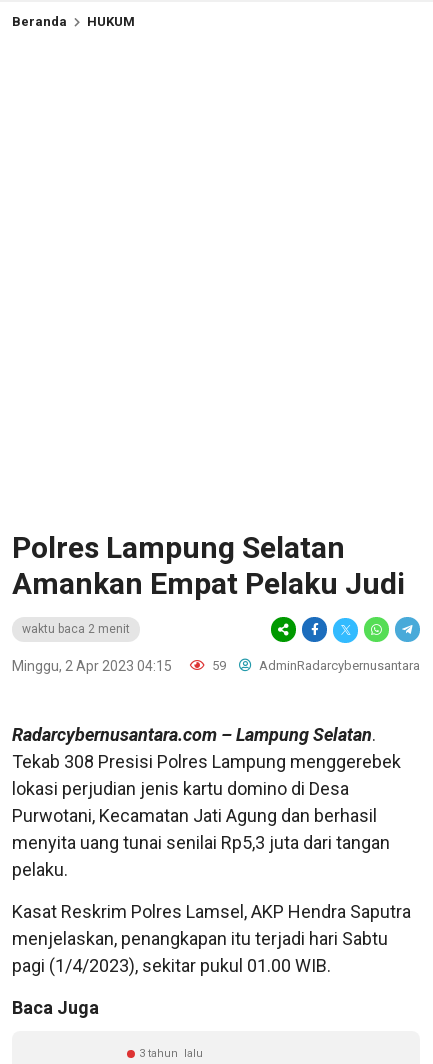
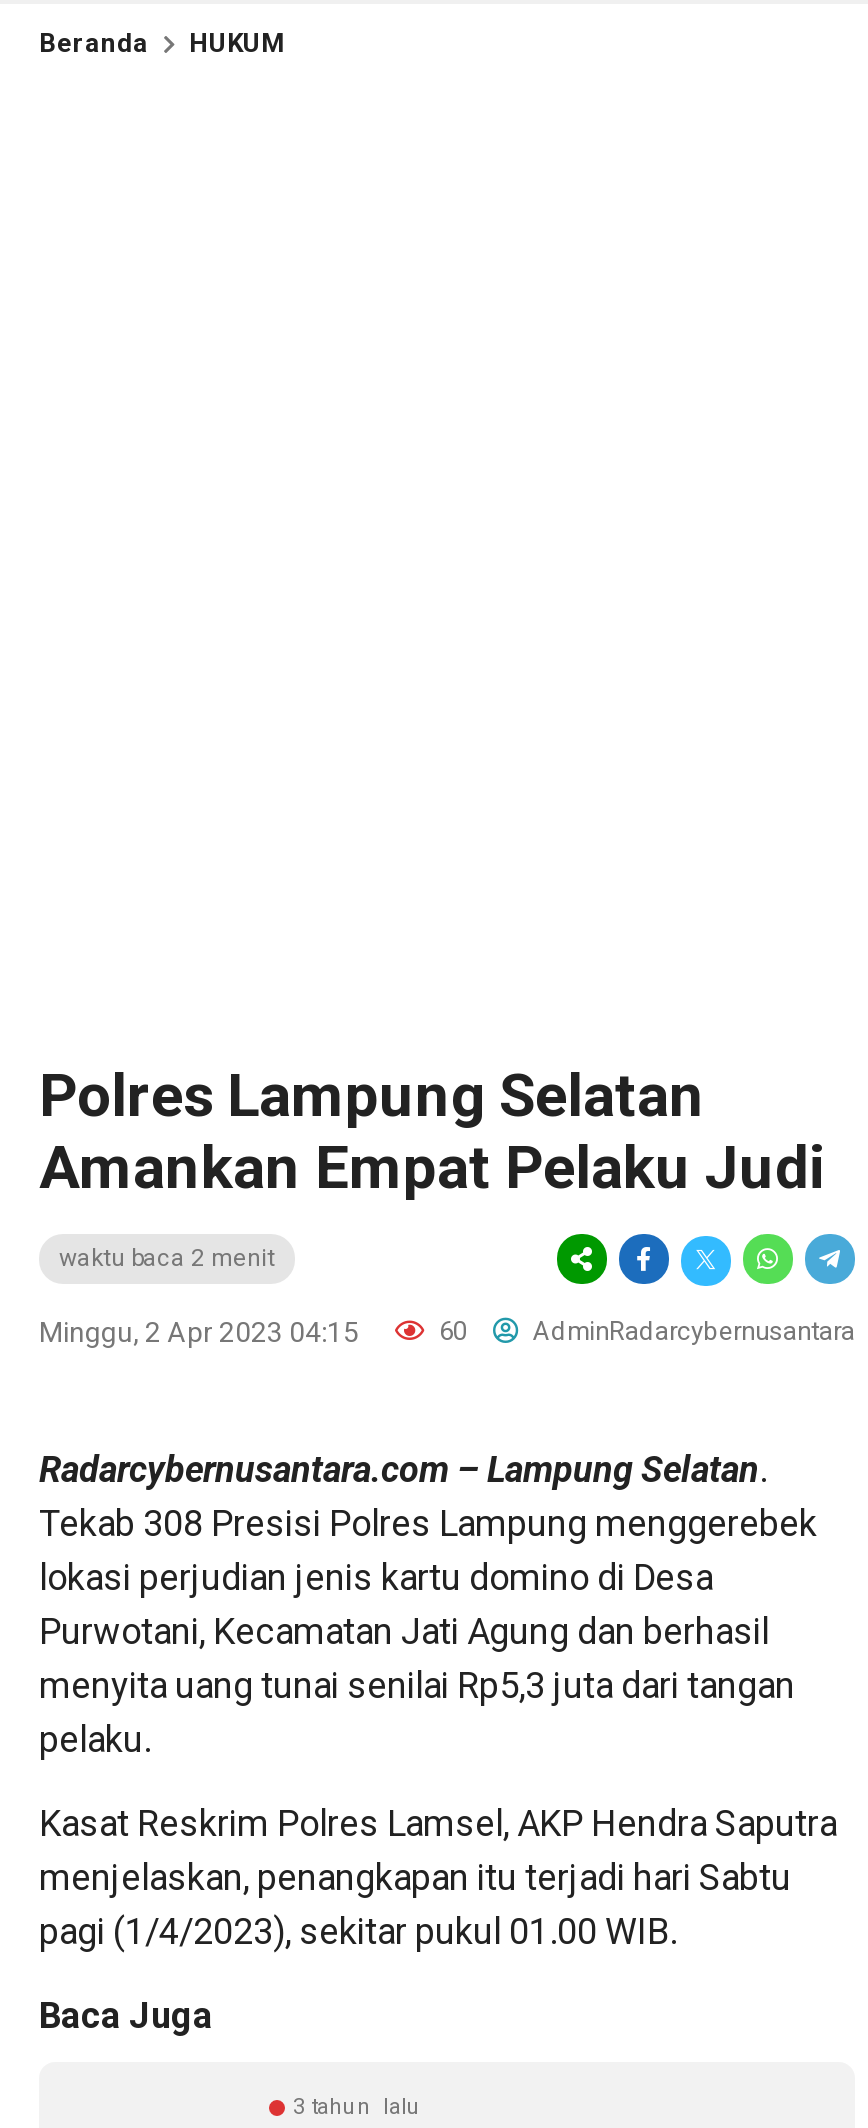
- 59 AdminRadarcybernusantara
+ 60 AdminRadarcybernusantara
